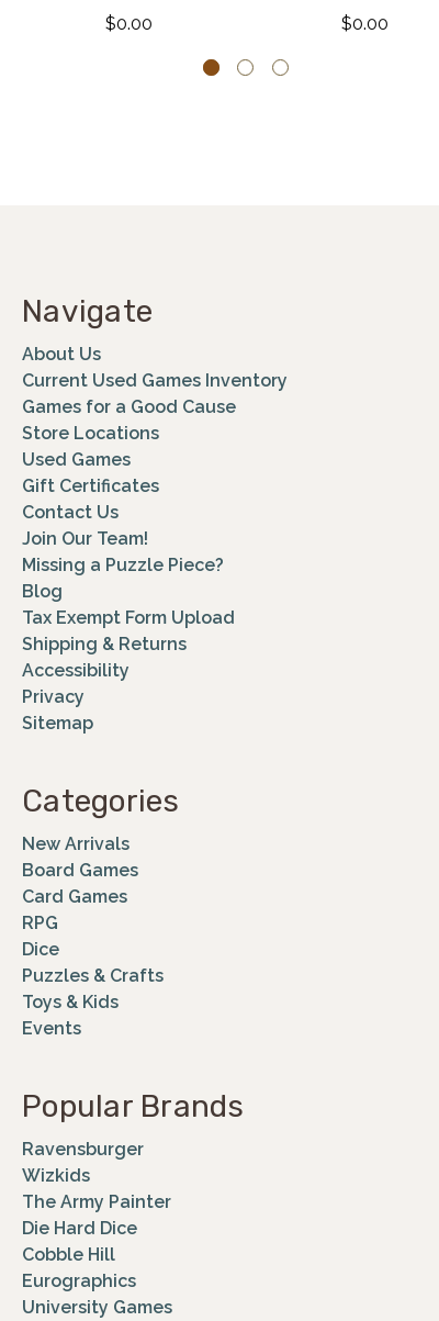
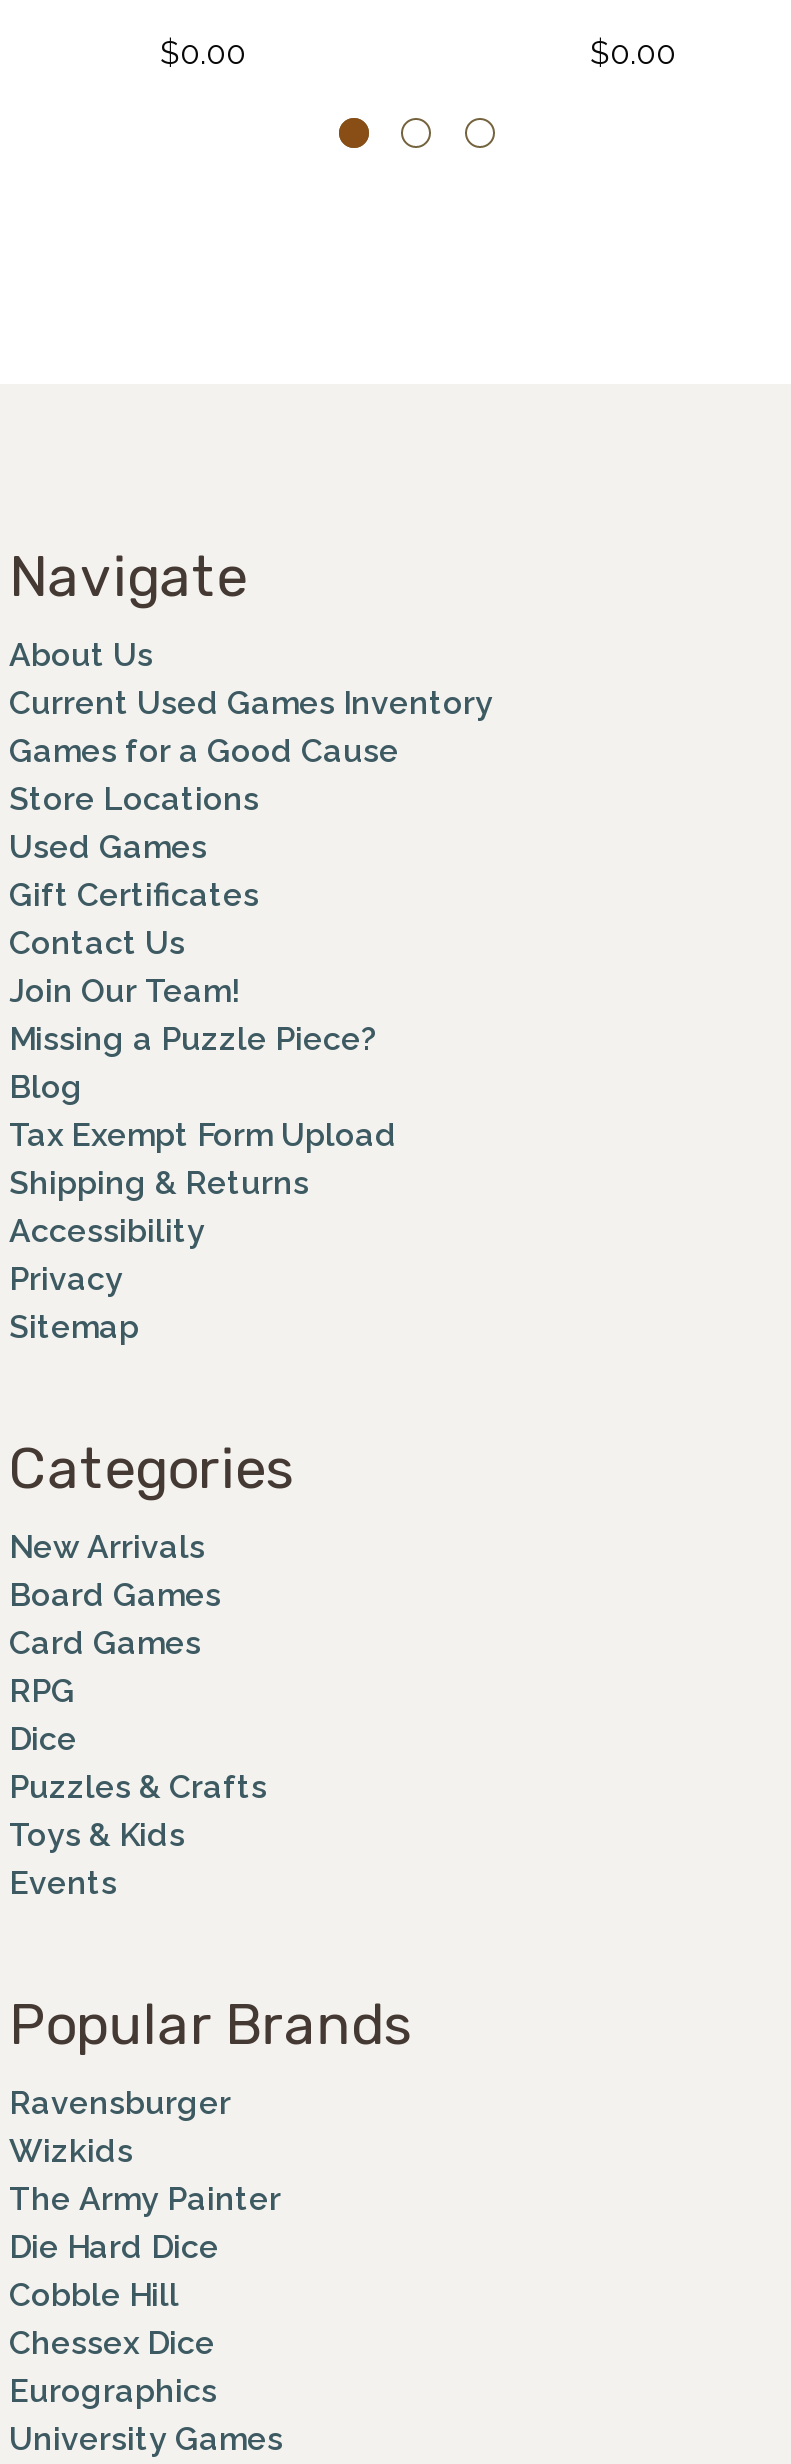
+ Chessex Dice
